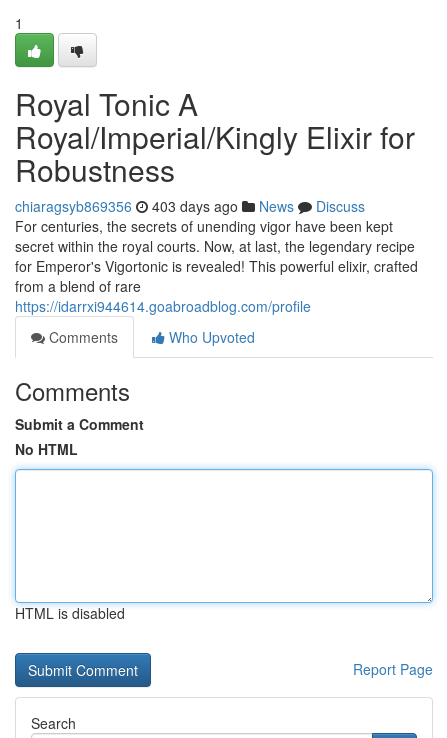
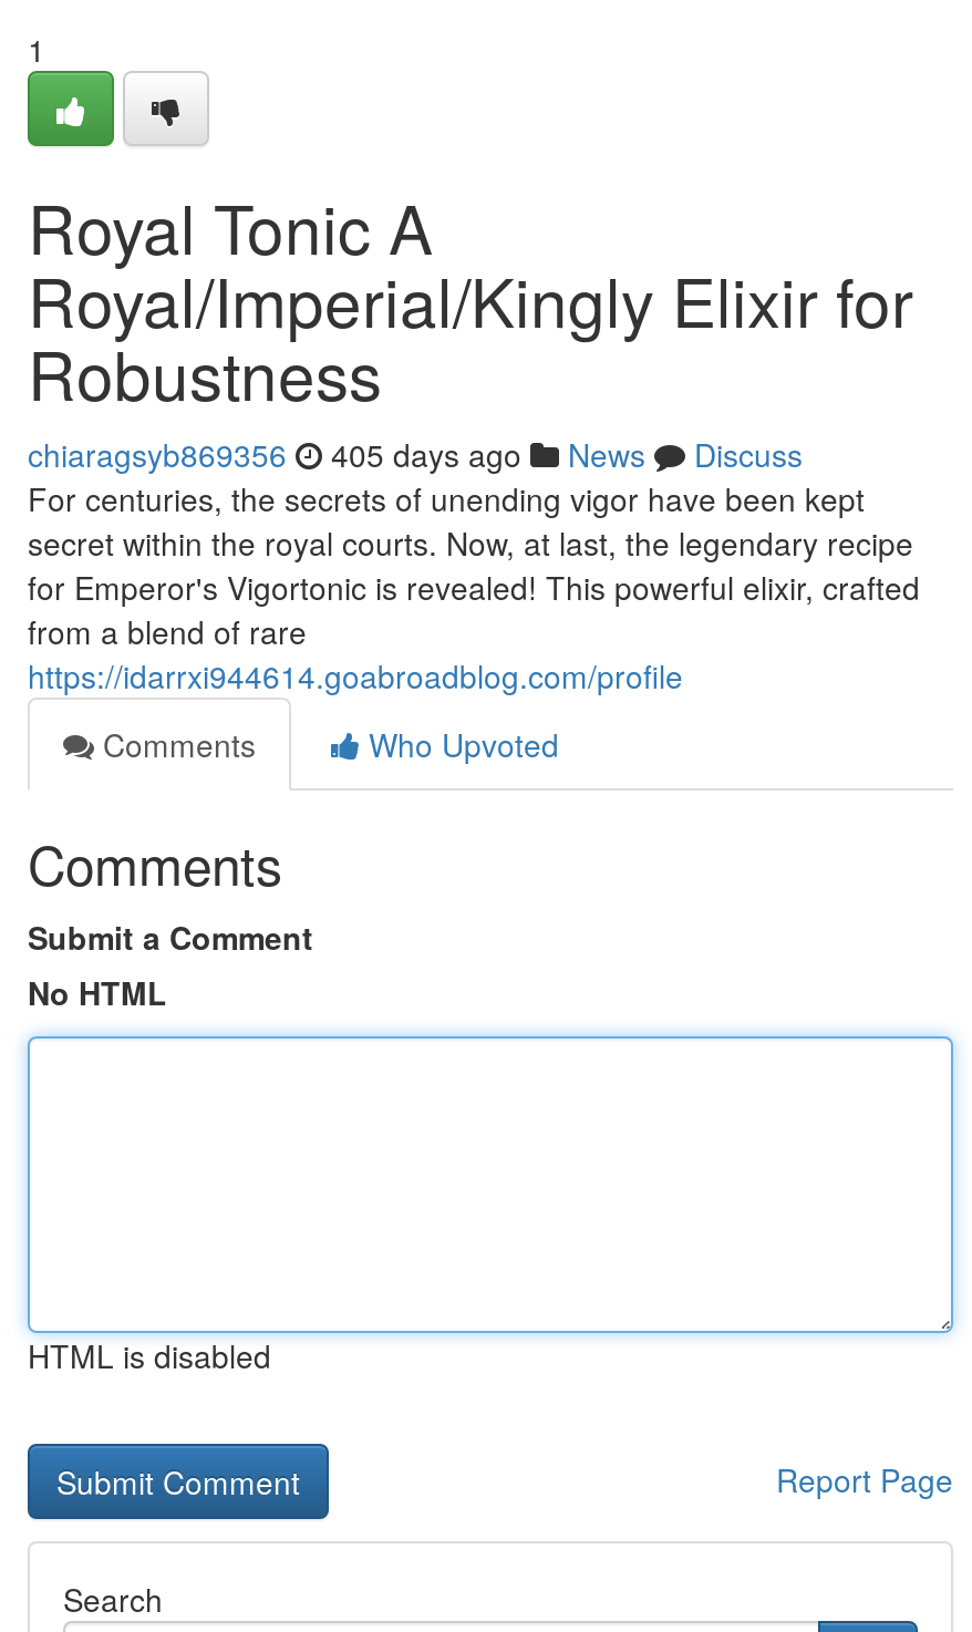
- chiaragsyb869356 403 days ago News Discuss
+ chiaragsyb869356 405 days ago News Discuss
